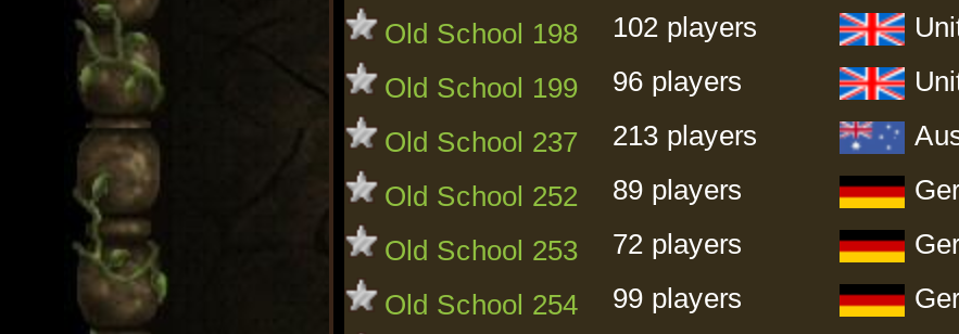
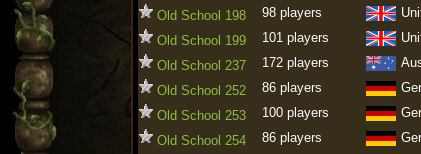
- Old School 198 102 players
+ Old School 198 98 players

- Old School 199 96 players
+ Old School 199 101 players

- Old School 237 213 players
+ Old School 237 172 players

- Old School 252 89 players
+ Old School 252 86 players

- Old School 253 72 players
+ Old School 253 100 players

- Old School 254 99 players
+ Old School 254 86 players
